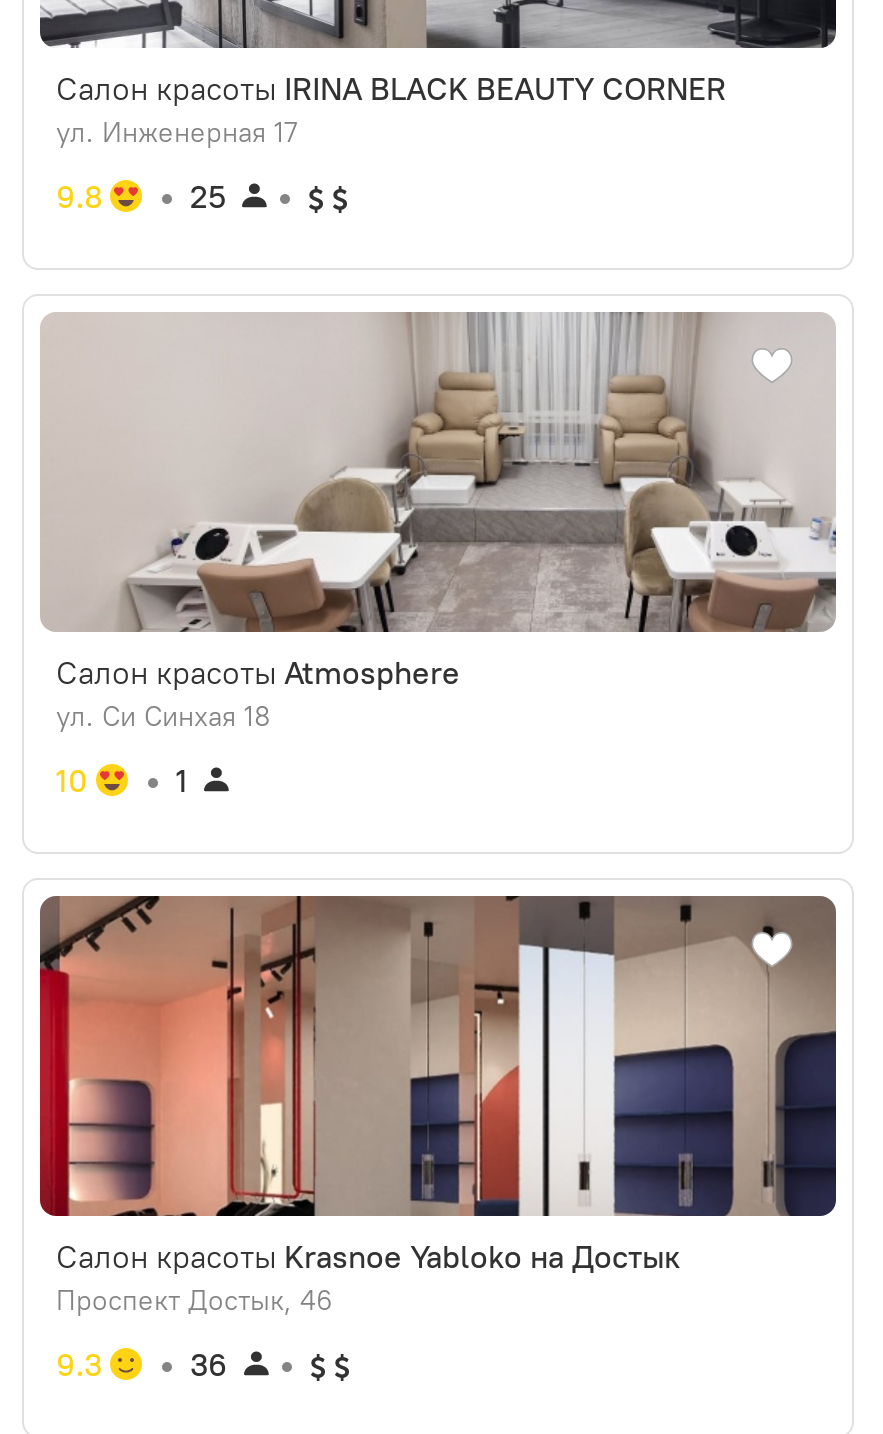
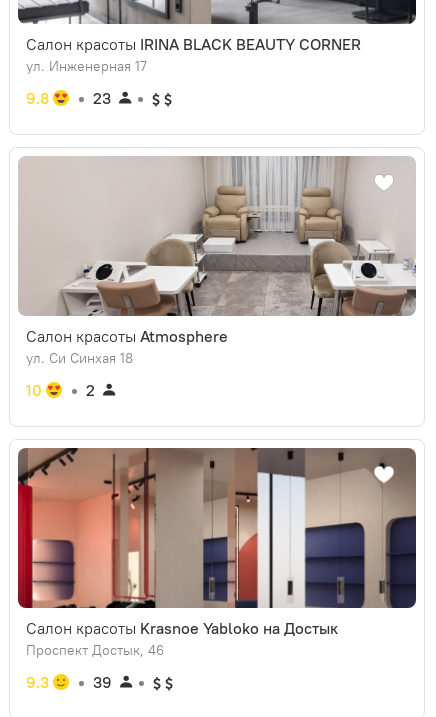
- 25
+ 23

- 1
+ 2

- 36
+ 39
